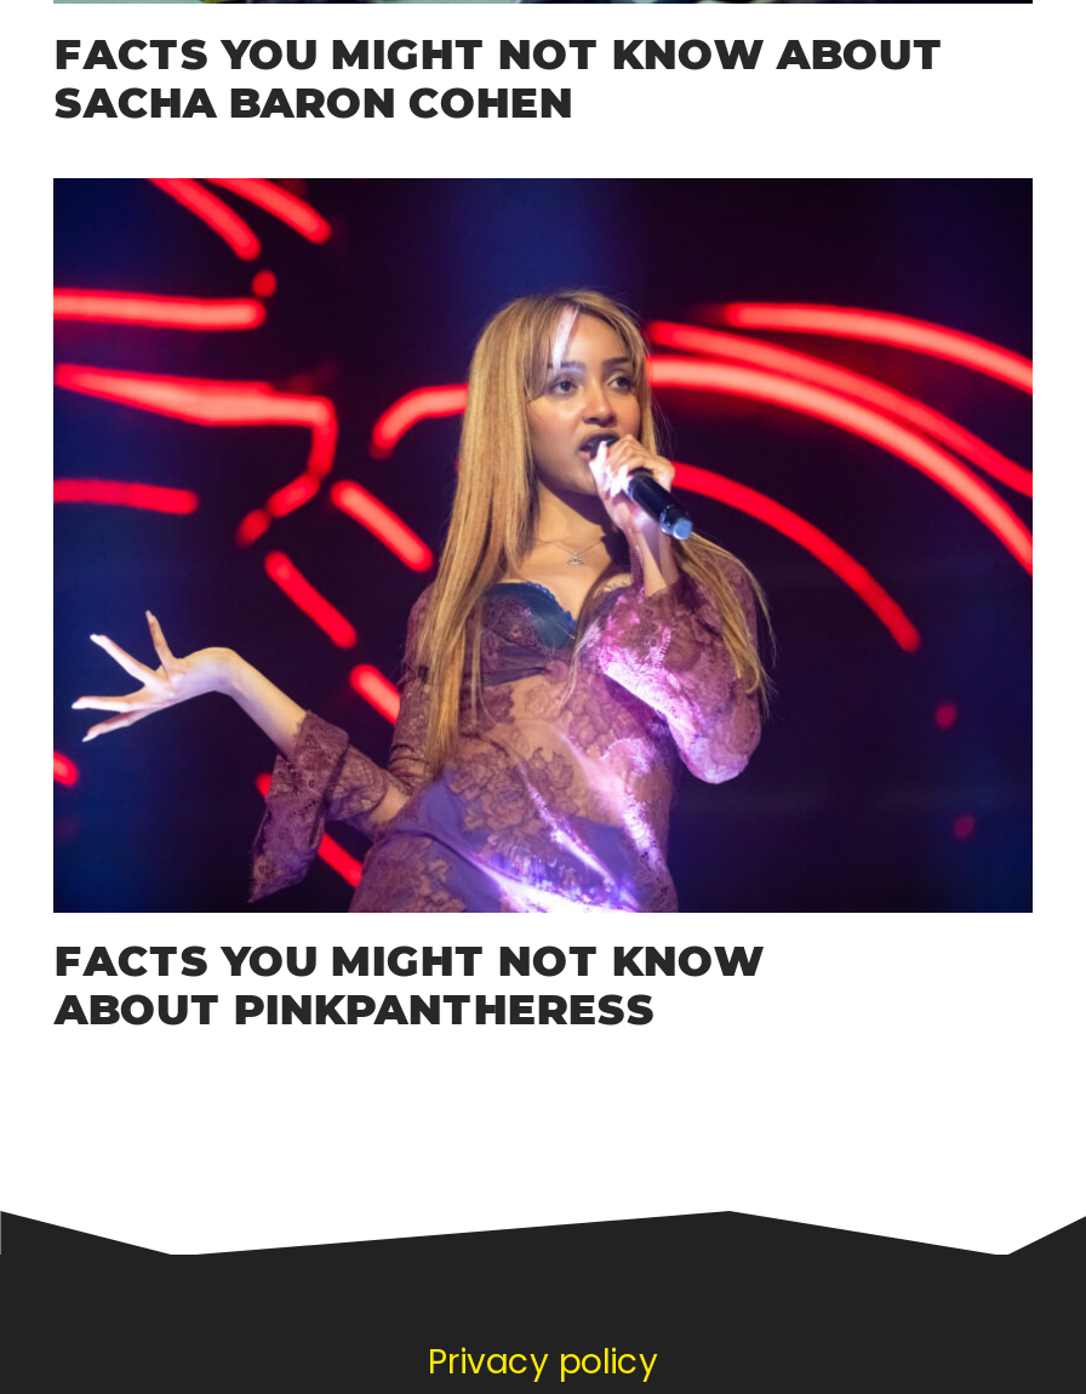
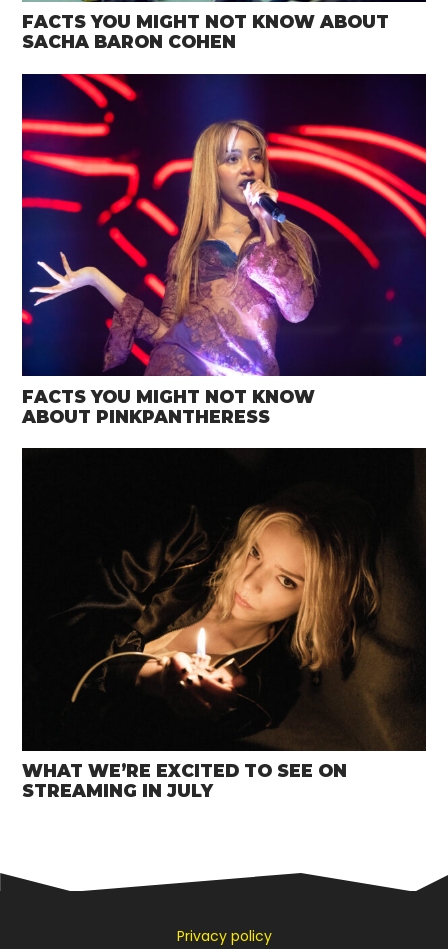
+ [image]
+ WHAT WE’RE EXCITED TO SEE ON
+ STREAMING IN JULY
